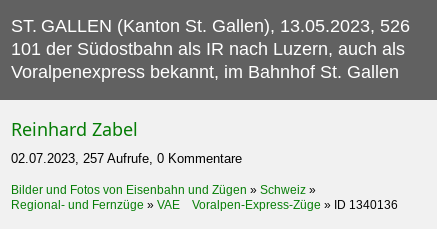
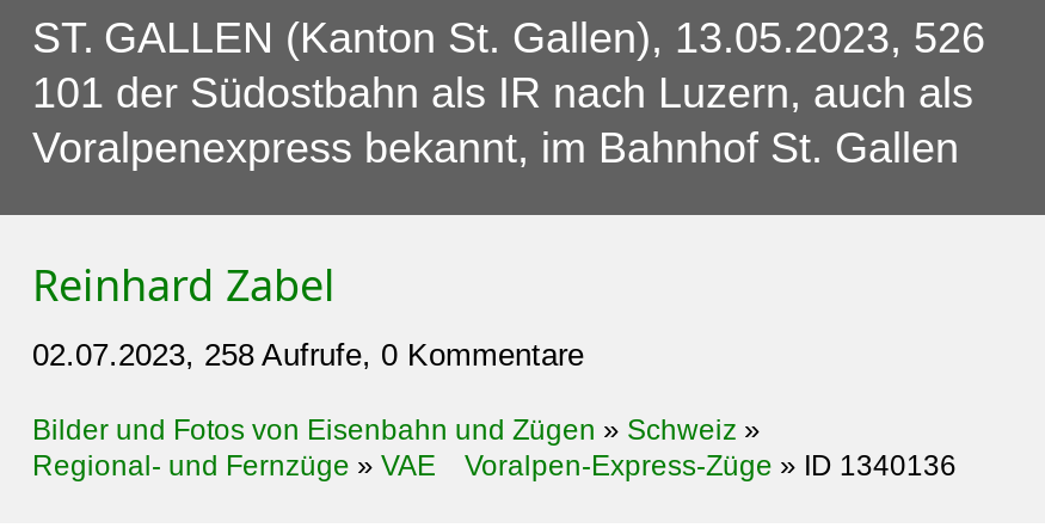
- 02.07.2023, 257 Aufrufe, 0 Kommentare
+ 02.07.2023, 258 Aufrufe, 0 Kommentare
